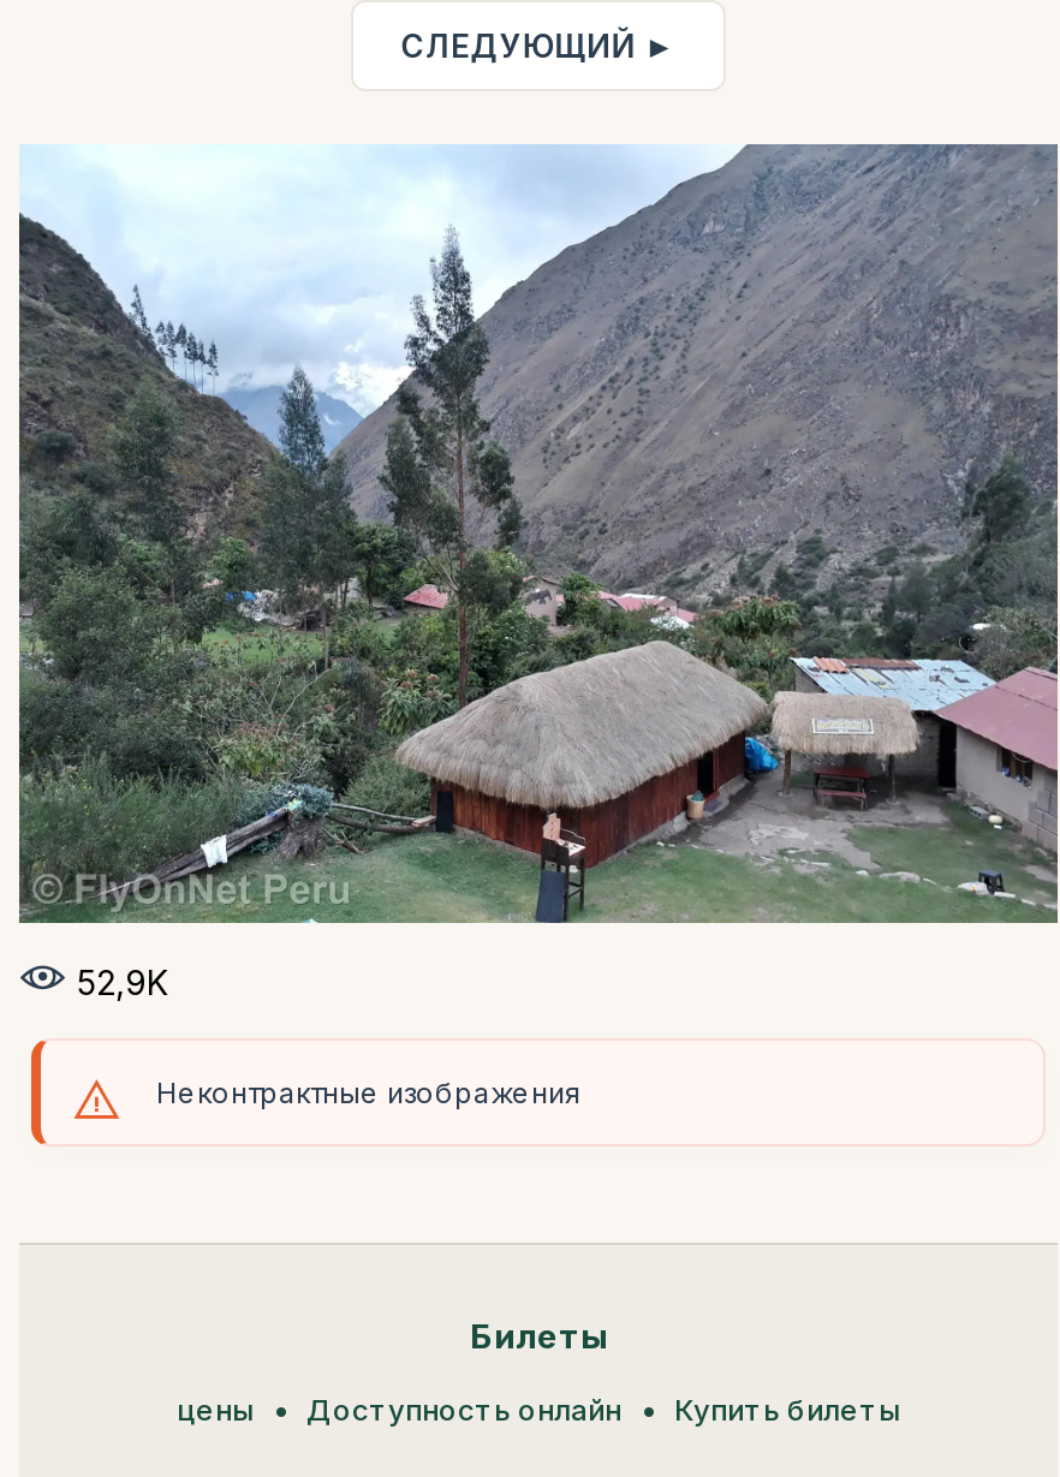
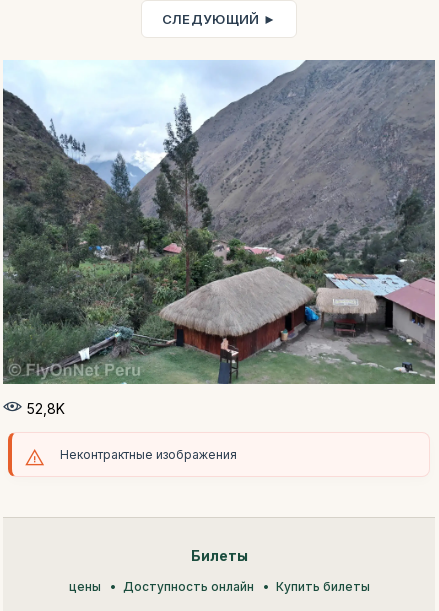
- 52,9K
+ 52,8K
